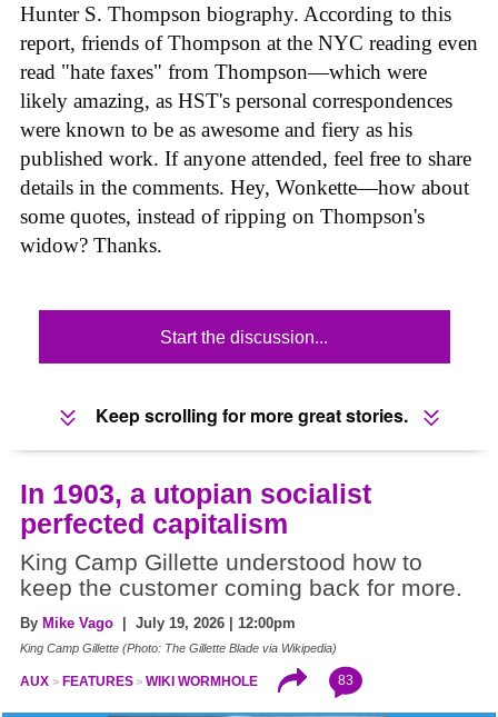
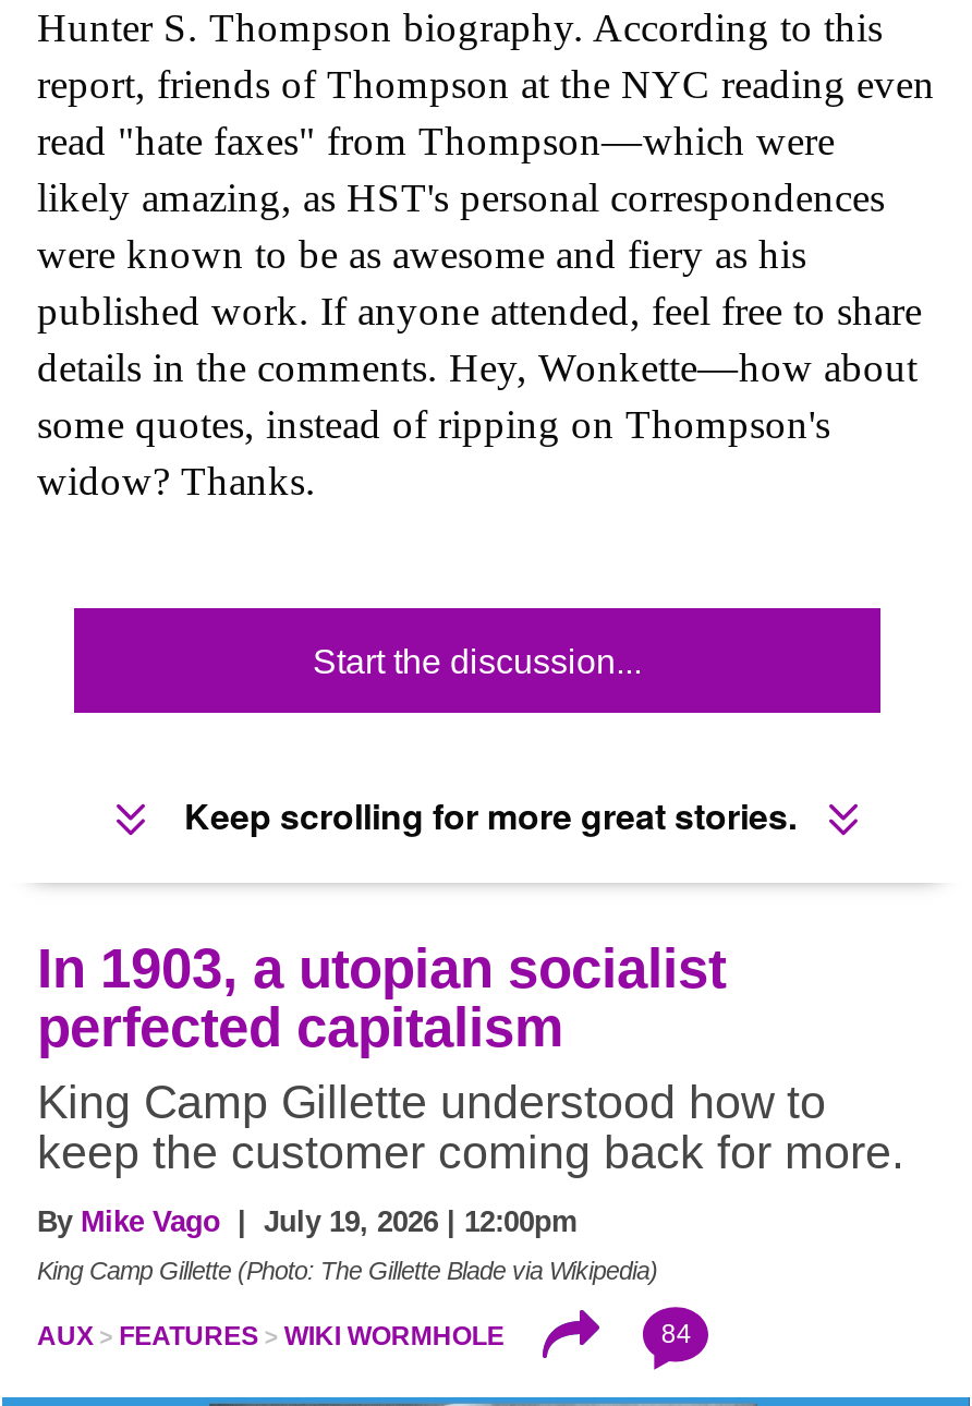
- 83
+ 84
